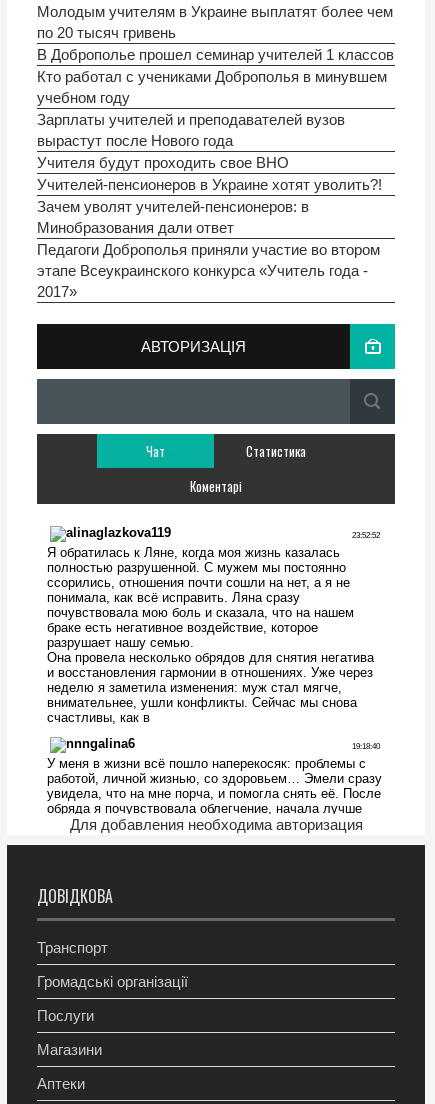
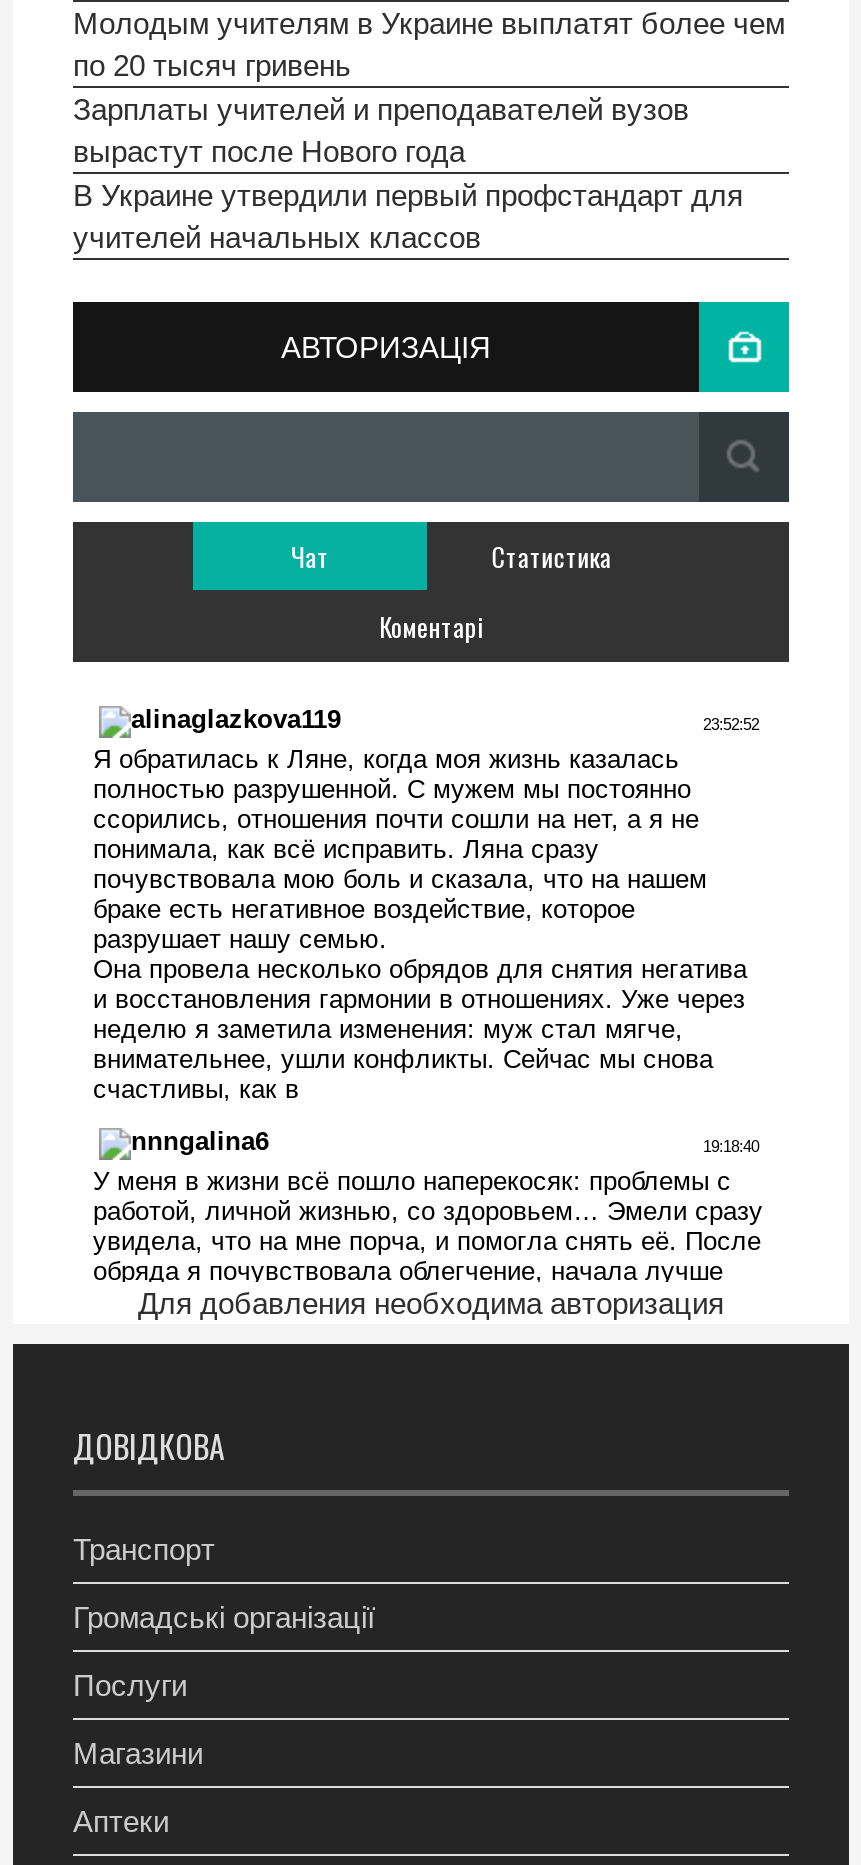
- В Доброполье прошел семинар учителей 1 классов
- Кто работал с учениками Доброполья в минувшем
- учебном году

- Учителя будут проходить свое ВНО
- Учителей-пенсионеров в Украине хотят уволить?!
- Зачем уволят учителей-пенсионеров: в
- Минобразования дали ответ
- Педагоги Доброполья приняли участие во втором
- этапе Всеукраинского конкурса «Учитель года -
- 2017»
+ В Украине утвердили первый профстандарт для
+ учителей начальных классов
